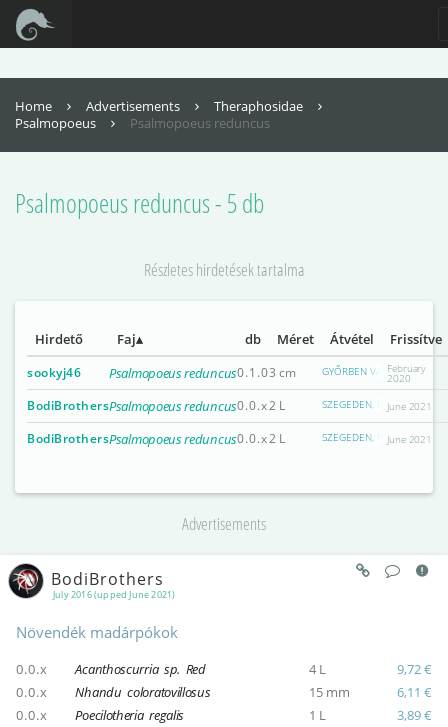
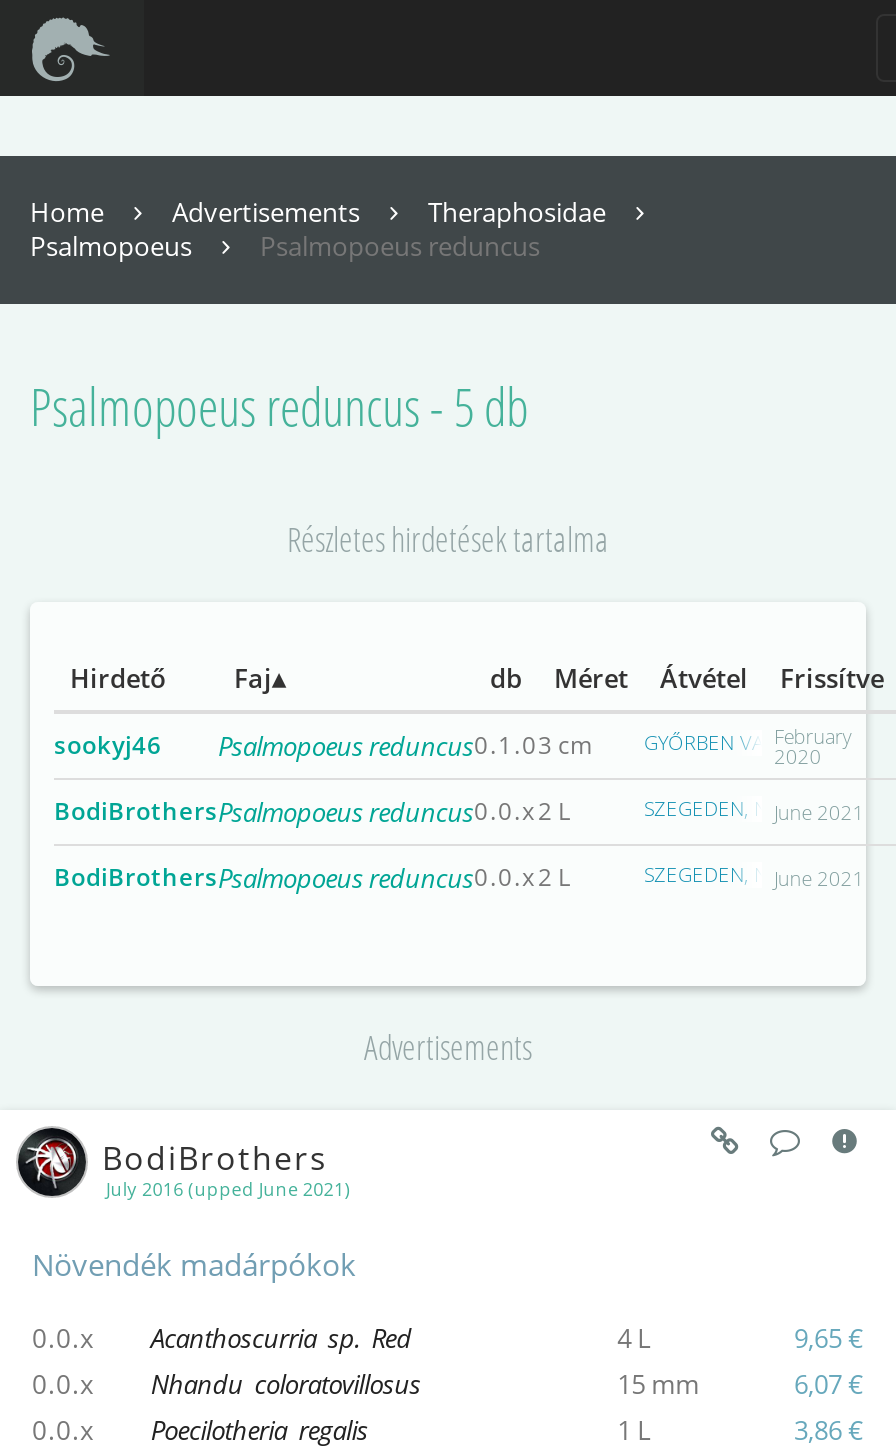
- 9,72 €
+ 9,65 €

- 6,11 €
+ 6,07 €

- 3,89 €
+ 3,86 €
